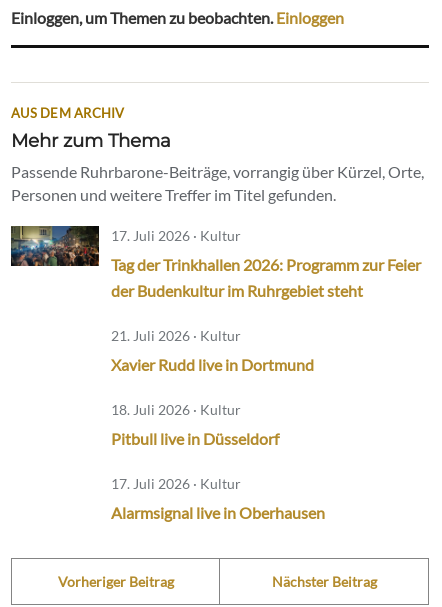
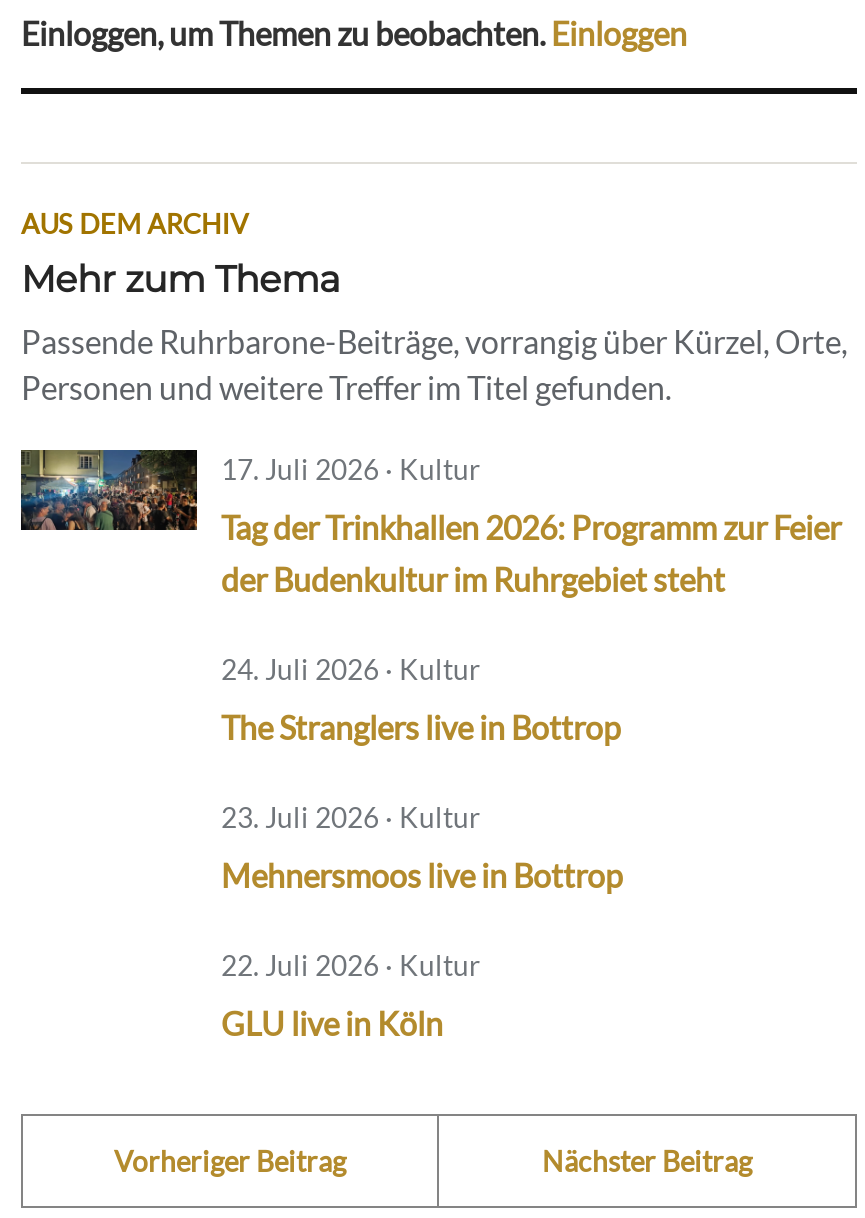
- 21. Juli 2026 · Kultur
+ 24. Juli 2026 · Kultur

- Xavier Rudd live in Dortmund
+ The Stranglers live in Bottrop

- 18. Juli 2026 · Kultur
+ 23. Juli 2026 · Kultur

- Pitbull live in Düsseldorf
+ Mehnersmoos live in Bottrop

- 17. Juli 2026 · Kultur
+ 22. Juli 2026 · Kultur

- Alarmsignal live in Oberhausen
+ GLU live in Köln
